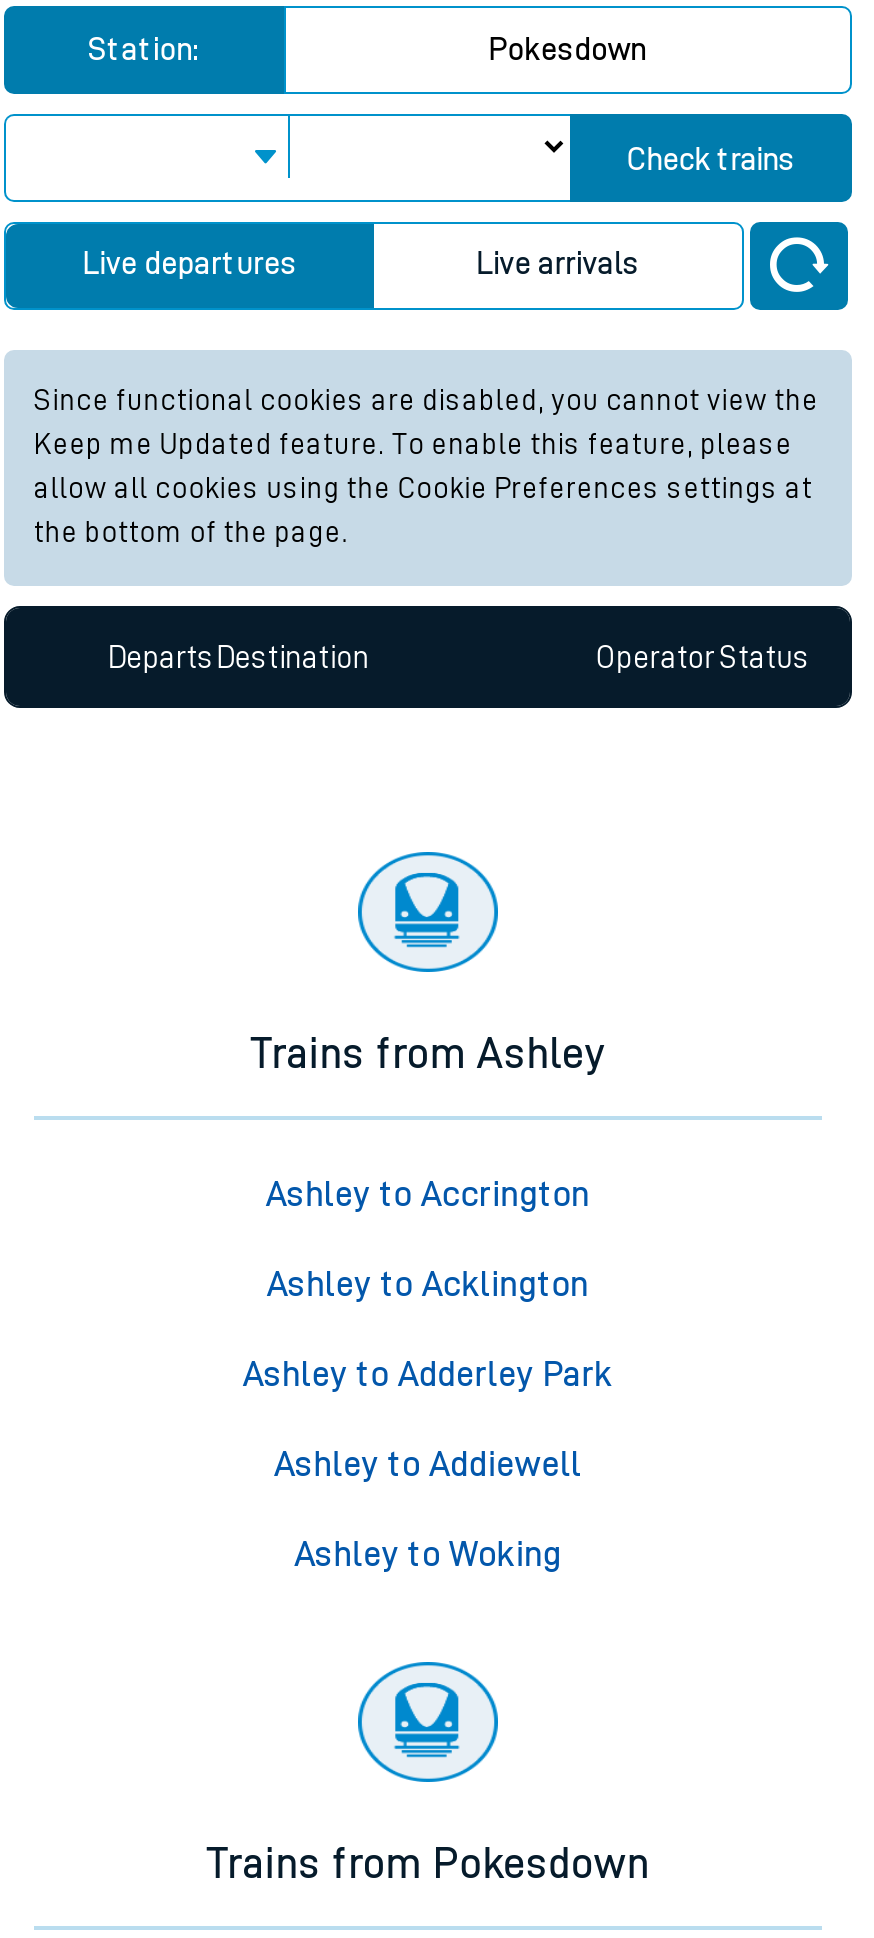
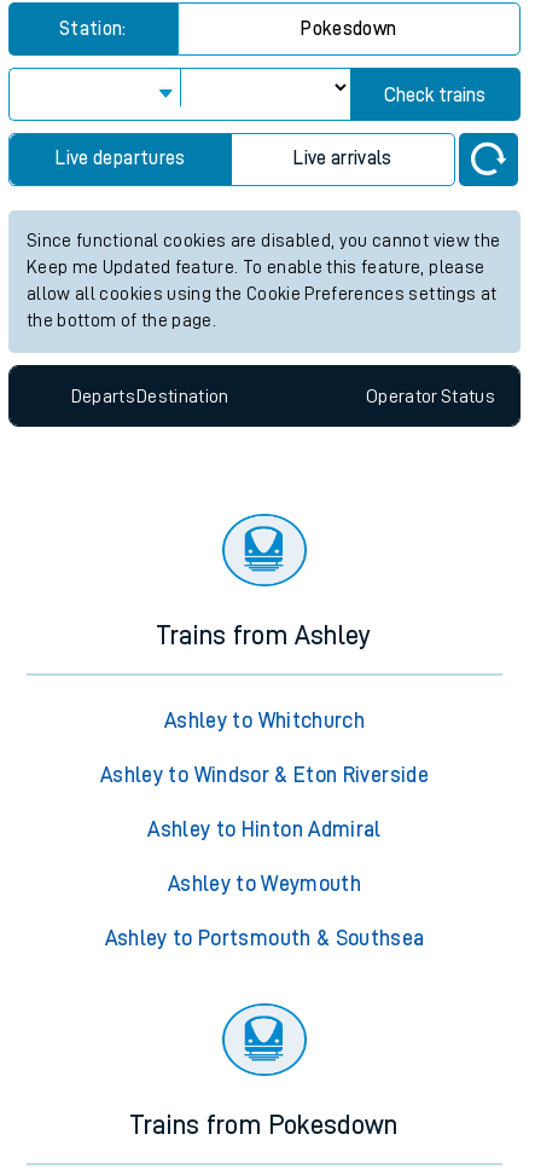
- Ashley to Accrington
+ Ashley to Whitchurch

- Ashley to Acklington
+ Ashley to Windsor & Eton Riverside

- Ashley to Adderley Park
+ Ashley to Hinton Admiral

- Ashley to Addiewell
+ Ashley to Weymouth

- Ashley to Woking
+ Ashley to Portsmouth & Southsea
